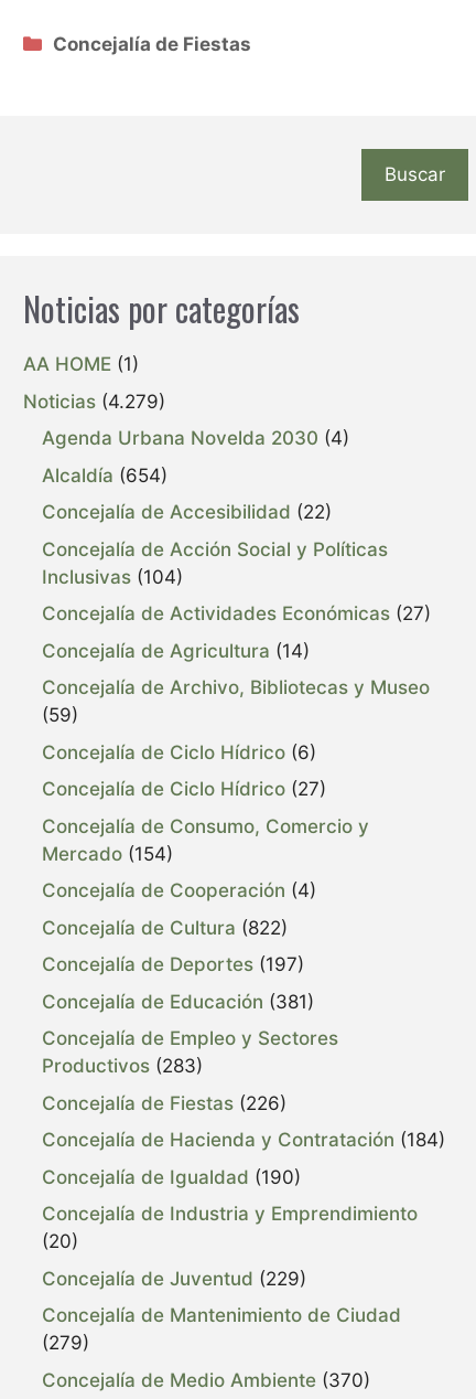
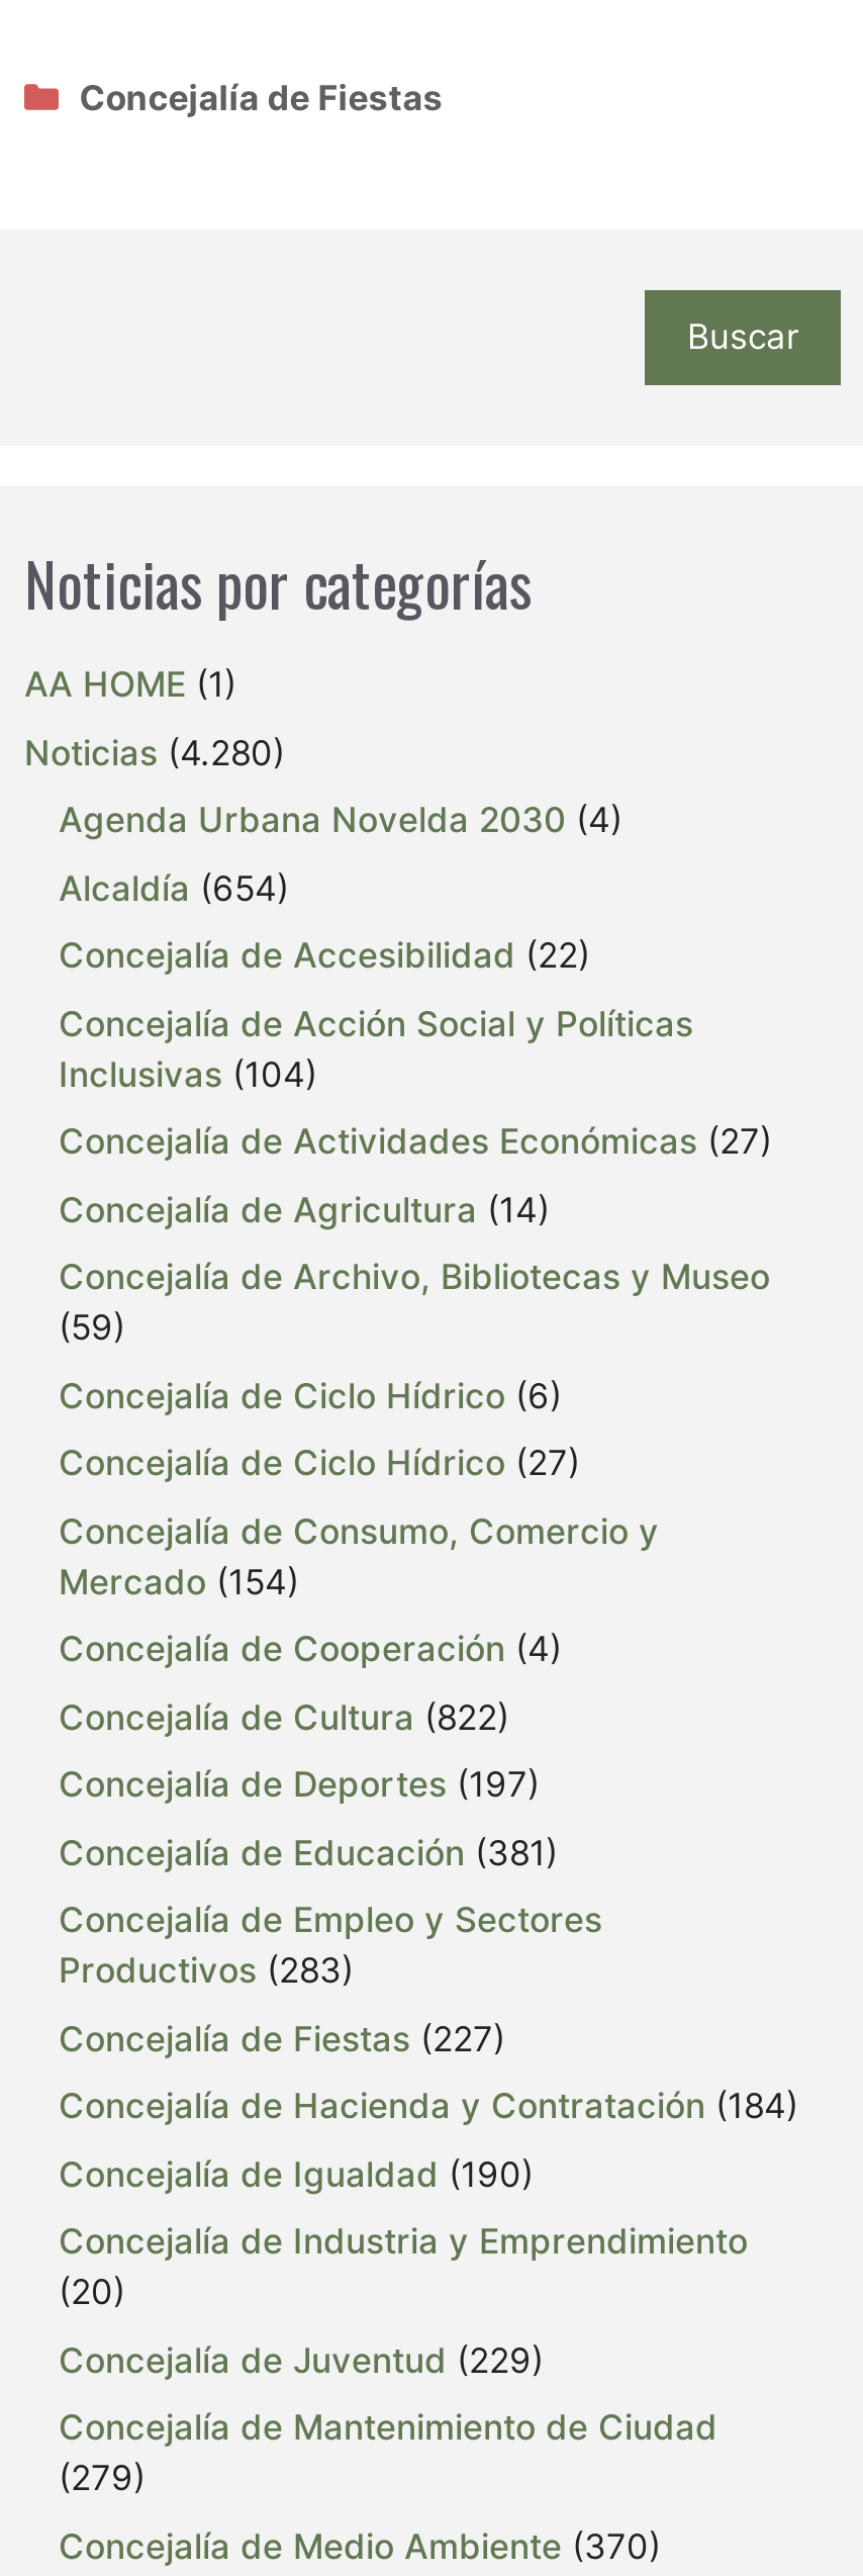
- Noticias (4.279)
+ Noticias (4.280)

- Concejalía de Fiestas (226)
+ Concejalía de Fiestas (227)
